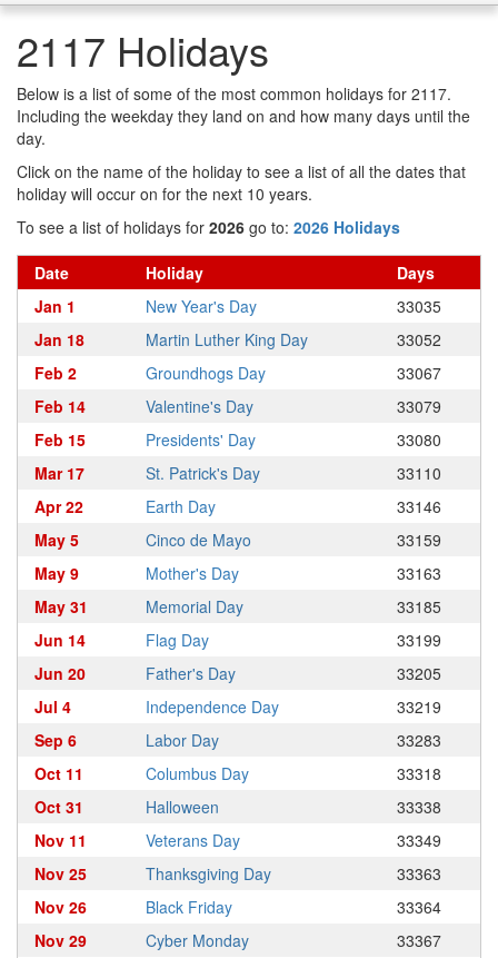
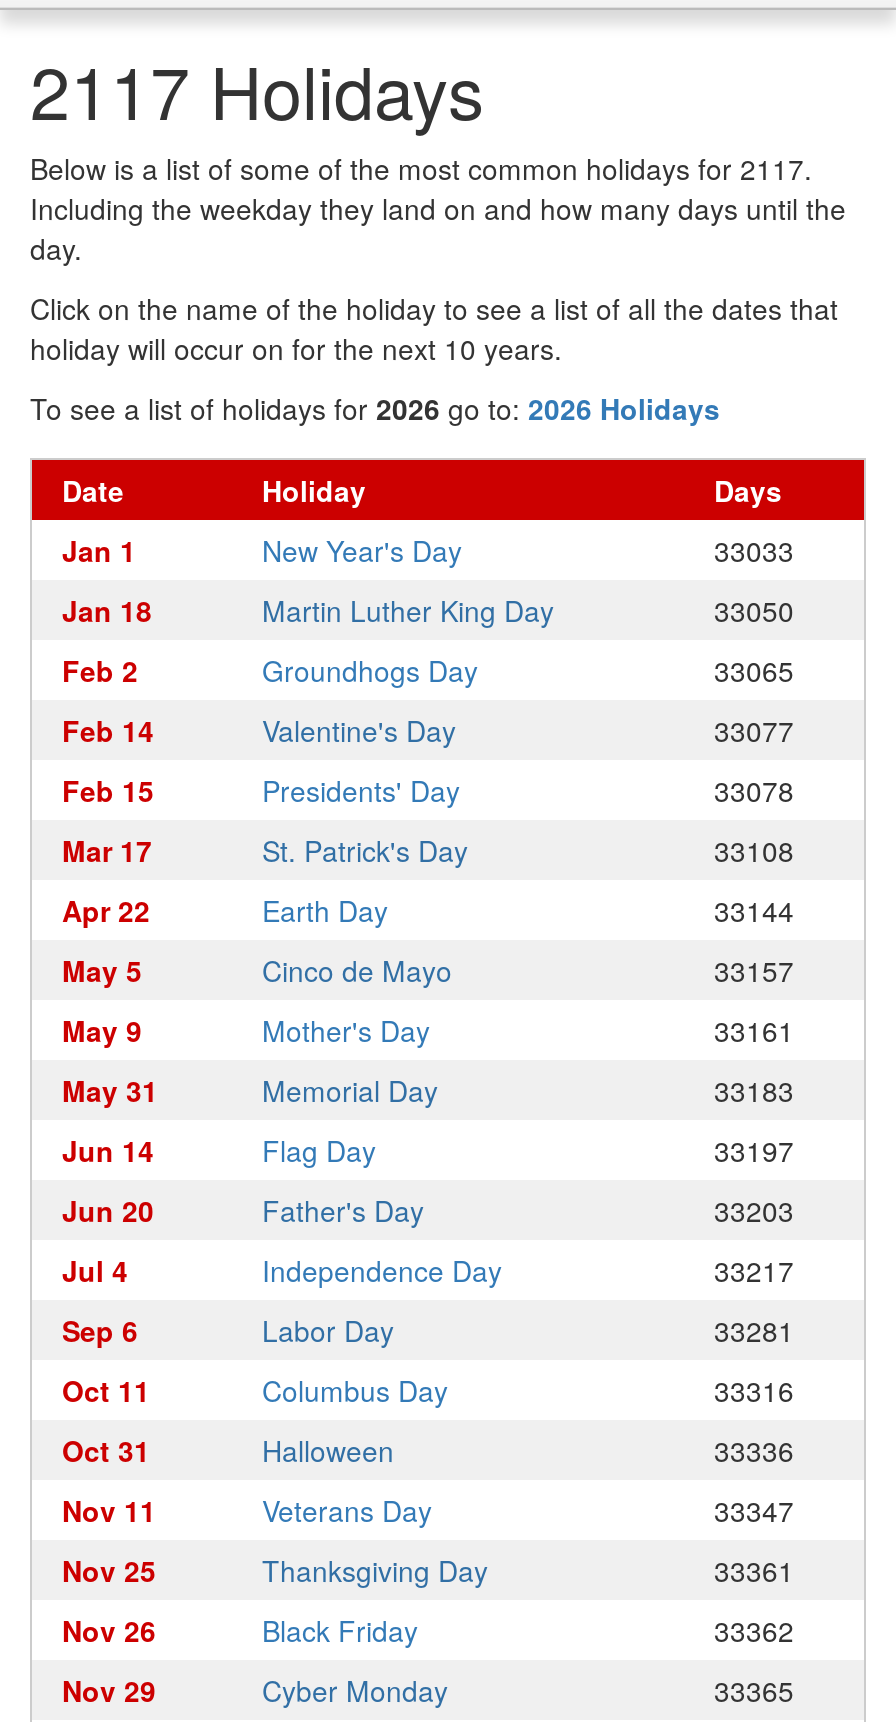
- 33035
+ 33033

- 33052
+ 33050

- 33067
+ 33065

- 33079
+ 33077

- 33080
+ 33078

- 33110
+ 33108

- 33146
+ 33144

- 33159
+ 33157

- 33163
+ 33161

- 33185
+ 33183

- 33199
+ 33197

- 33205
+ 33203

- 33219
+ 33217

- 33283
+ 33281

- 33318
+ 33316

- 33338
+ 33336

- 33349
+ 33347

- 33363
+ 33361

- 33364
+ 33362

- 33367
+ 33365
